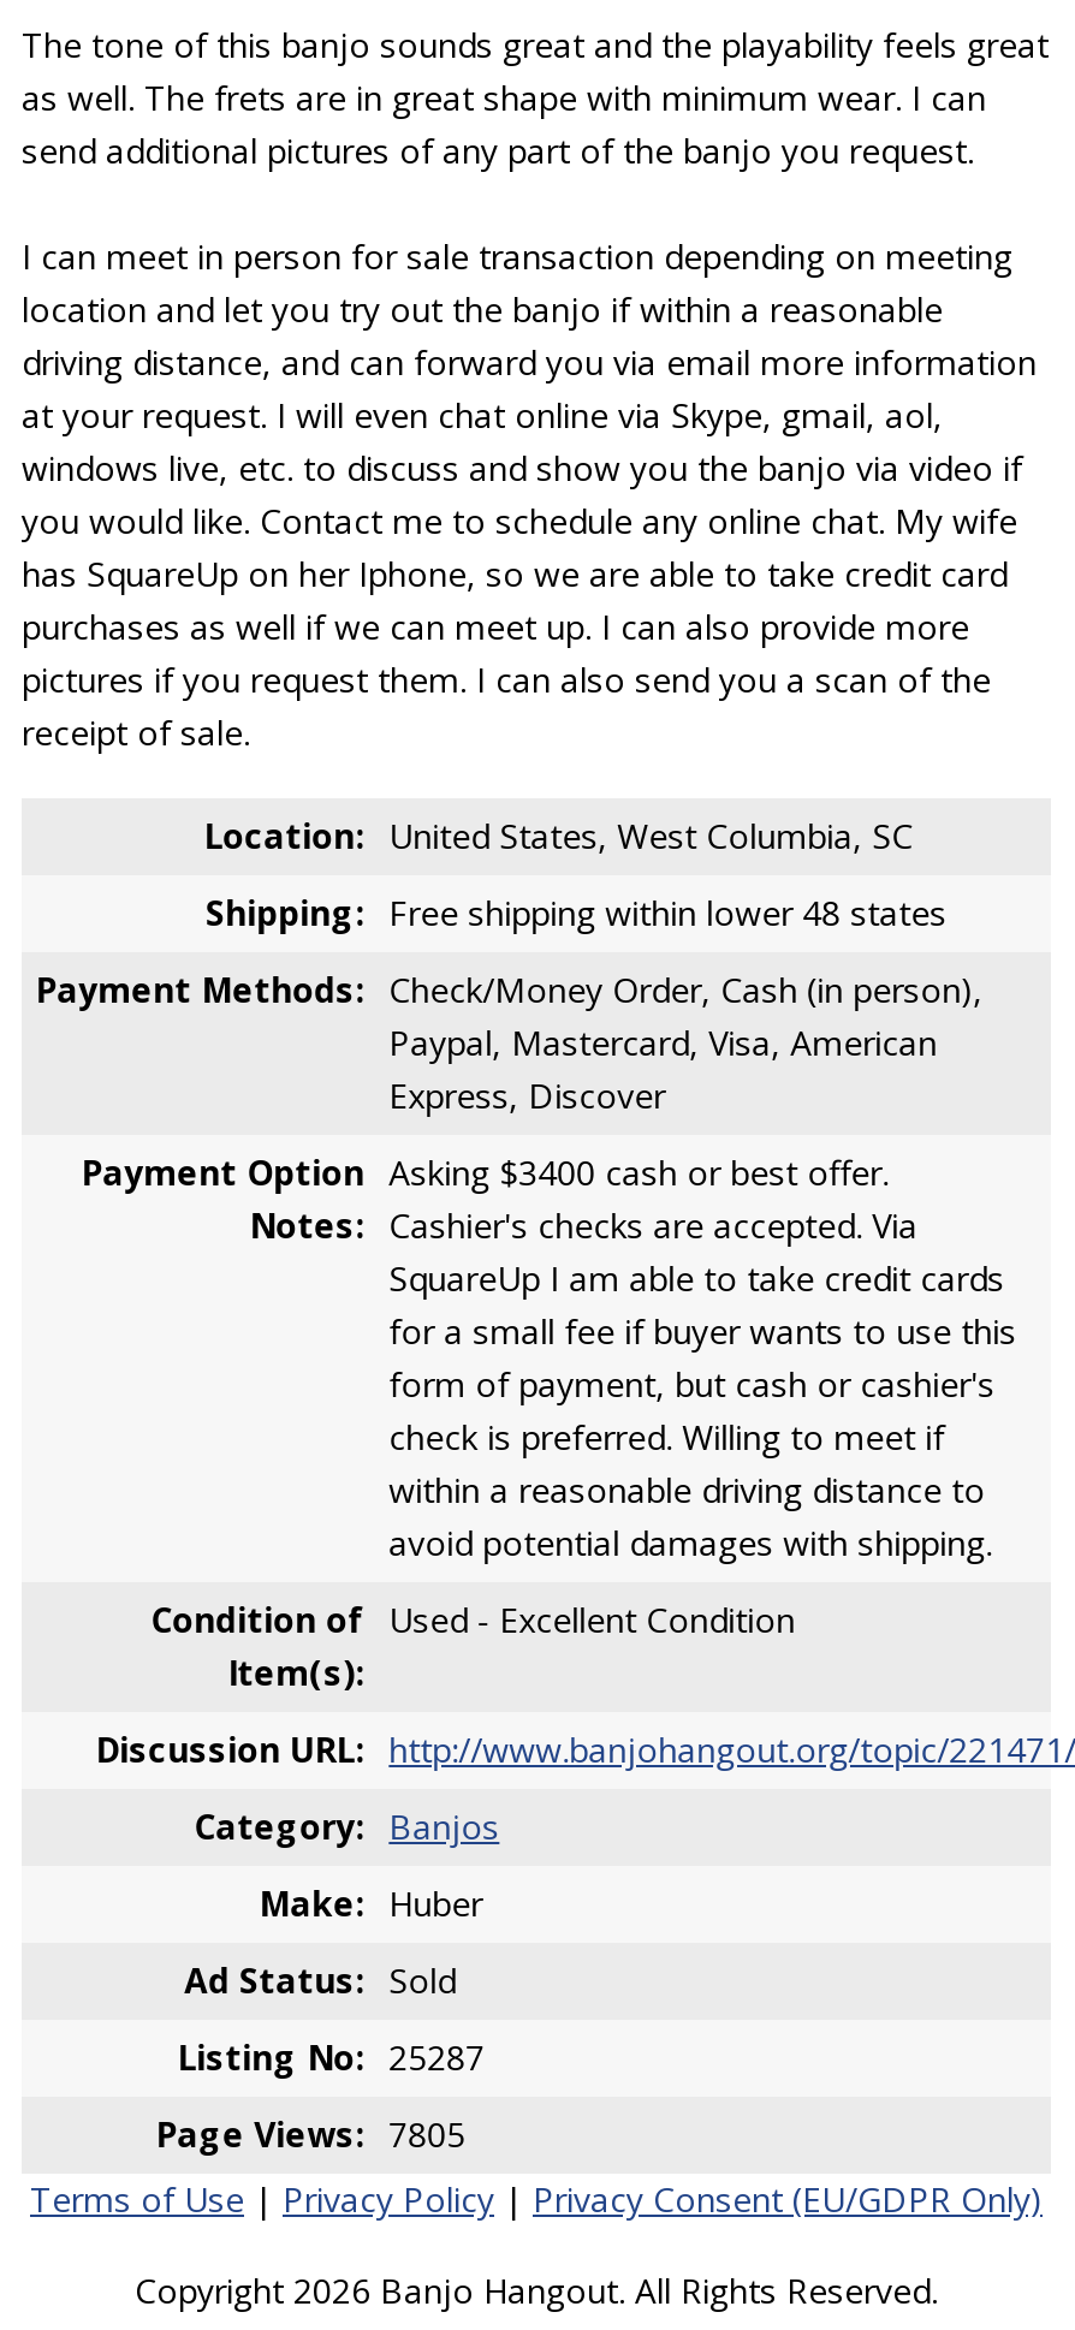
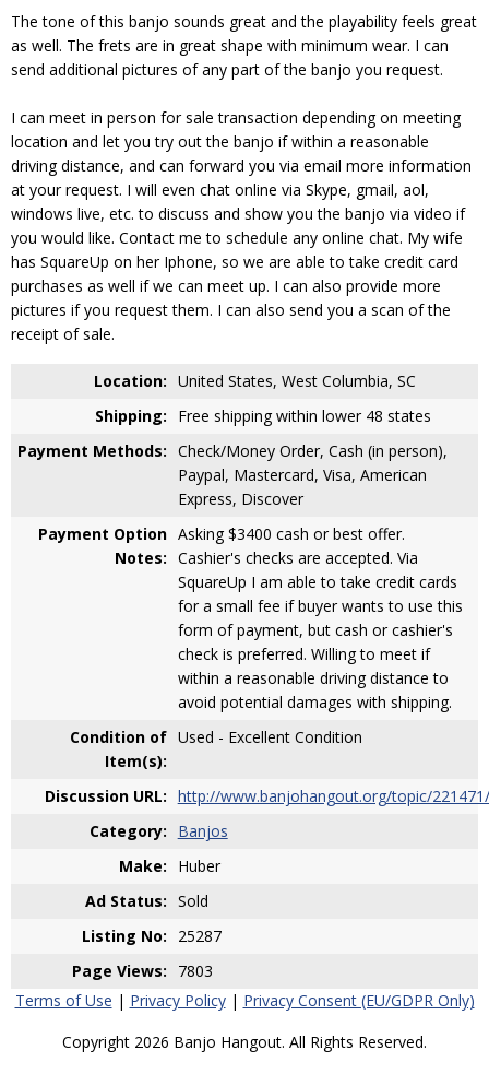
- Page Views: 7805
+ Page Views: 7803
